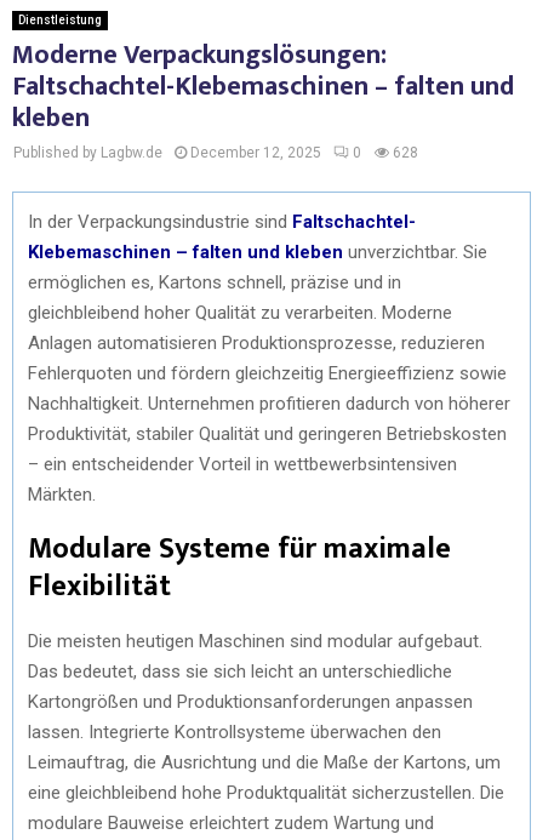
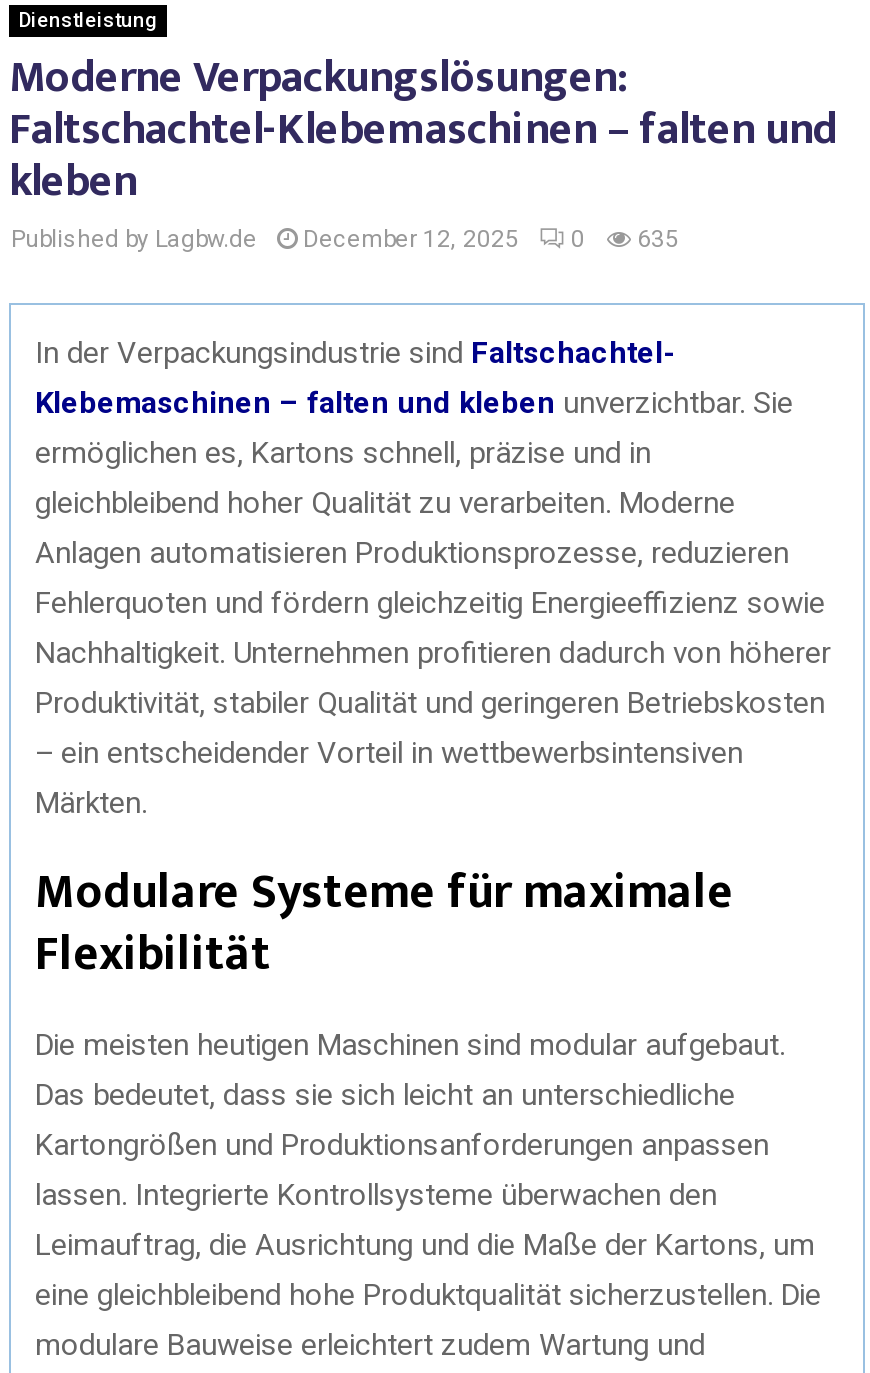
- Published by Lagbw.de December 12, 2025 0 628
+ Published by Lagbw.de December 12, 2025 0 635
